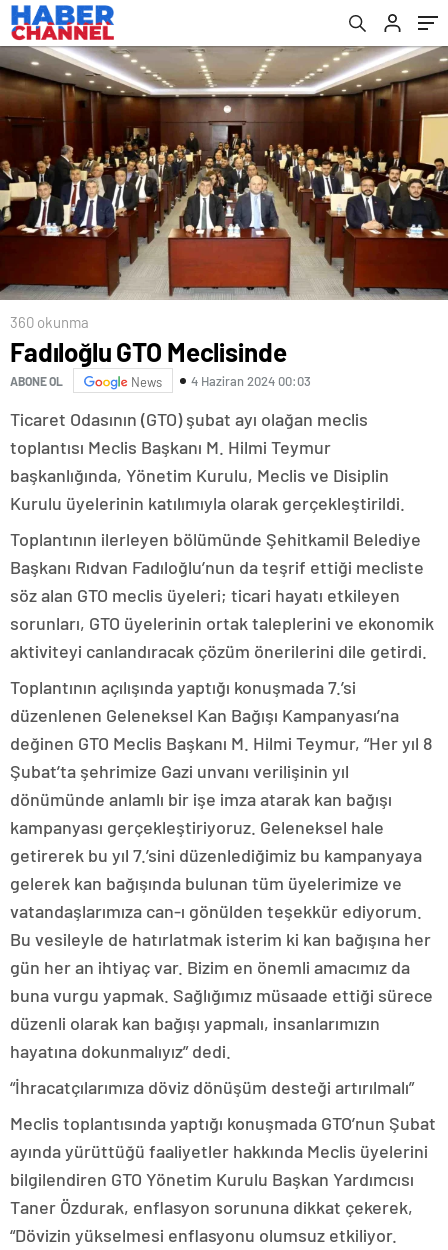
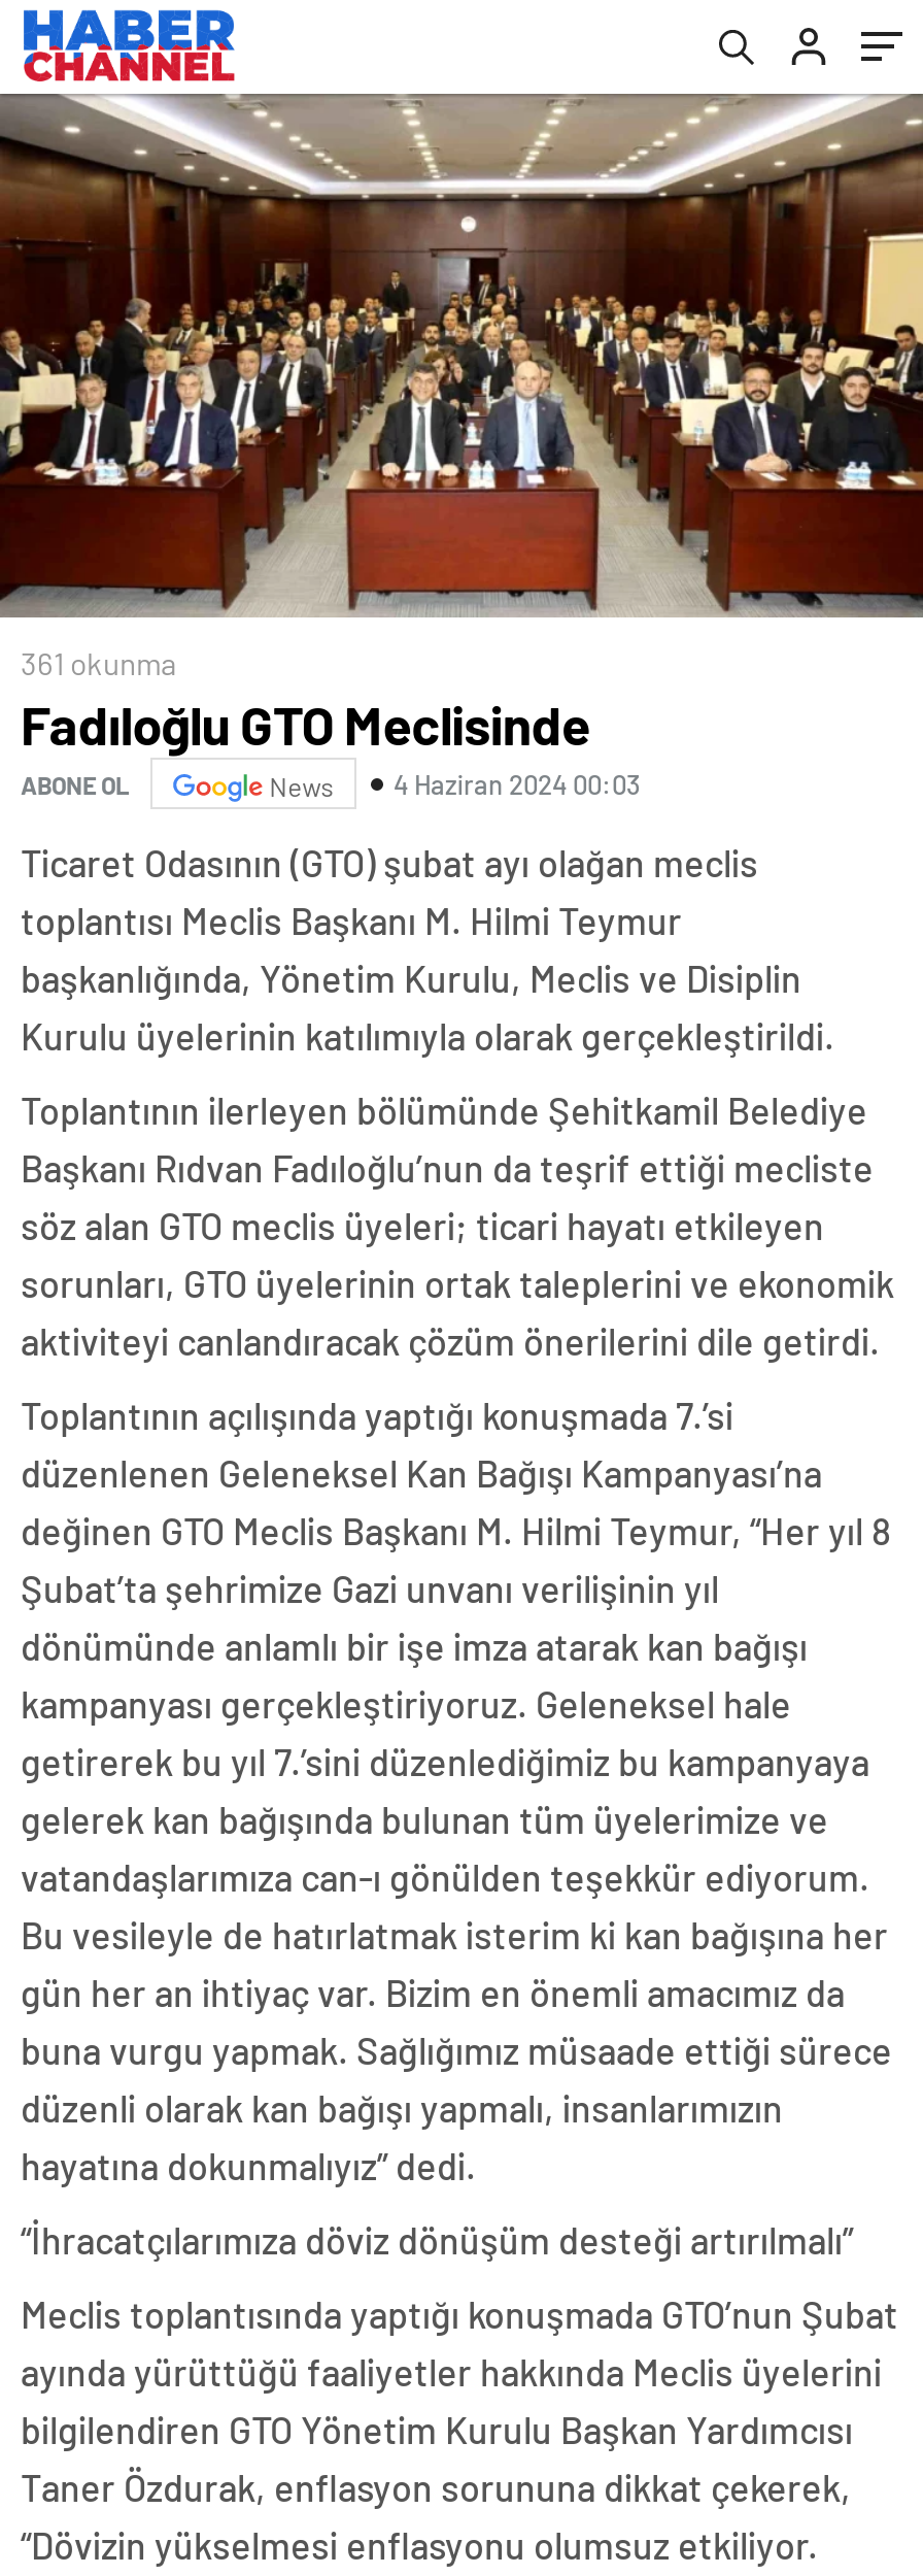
- 360 okunma
+ 361 okunma
